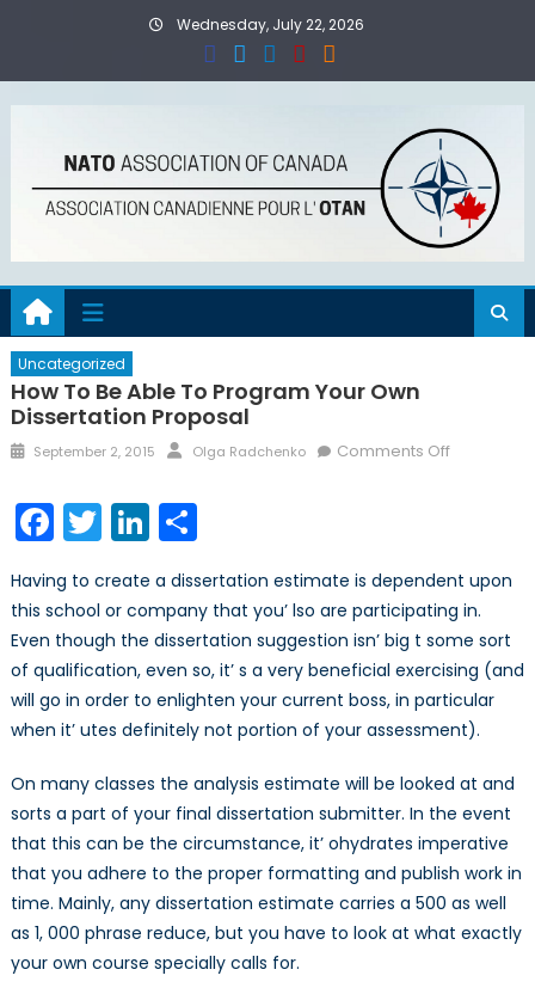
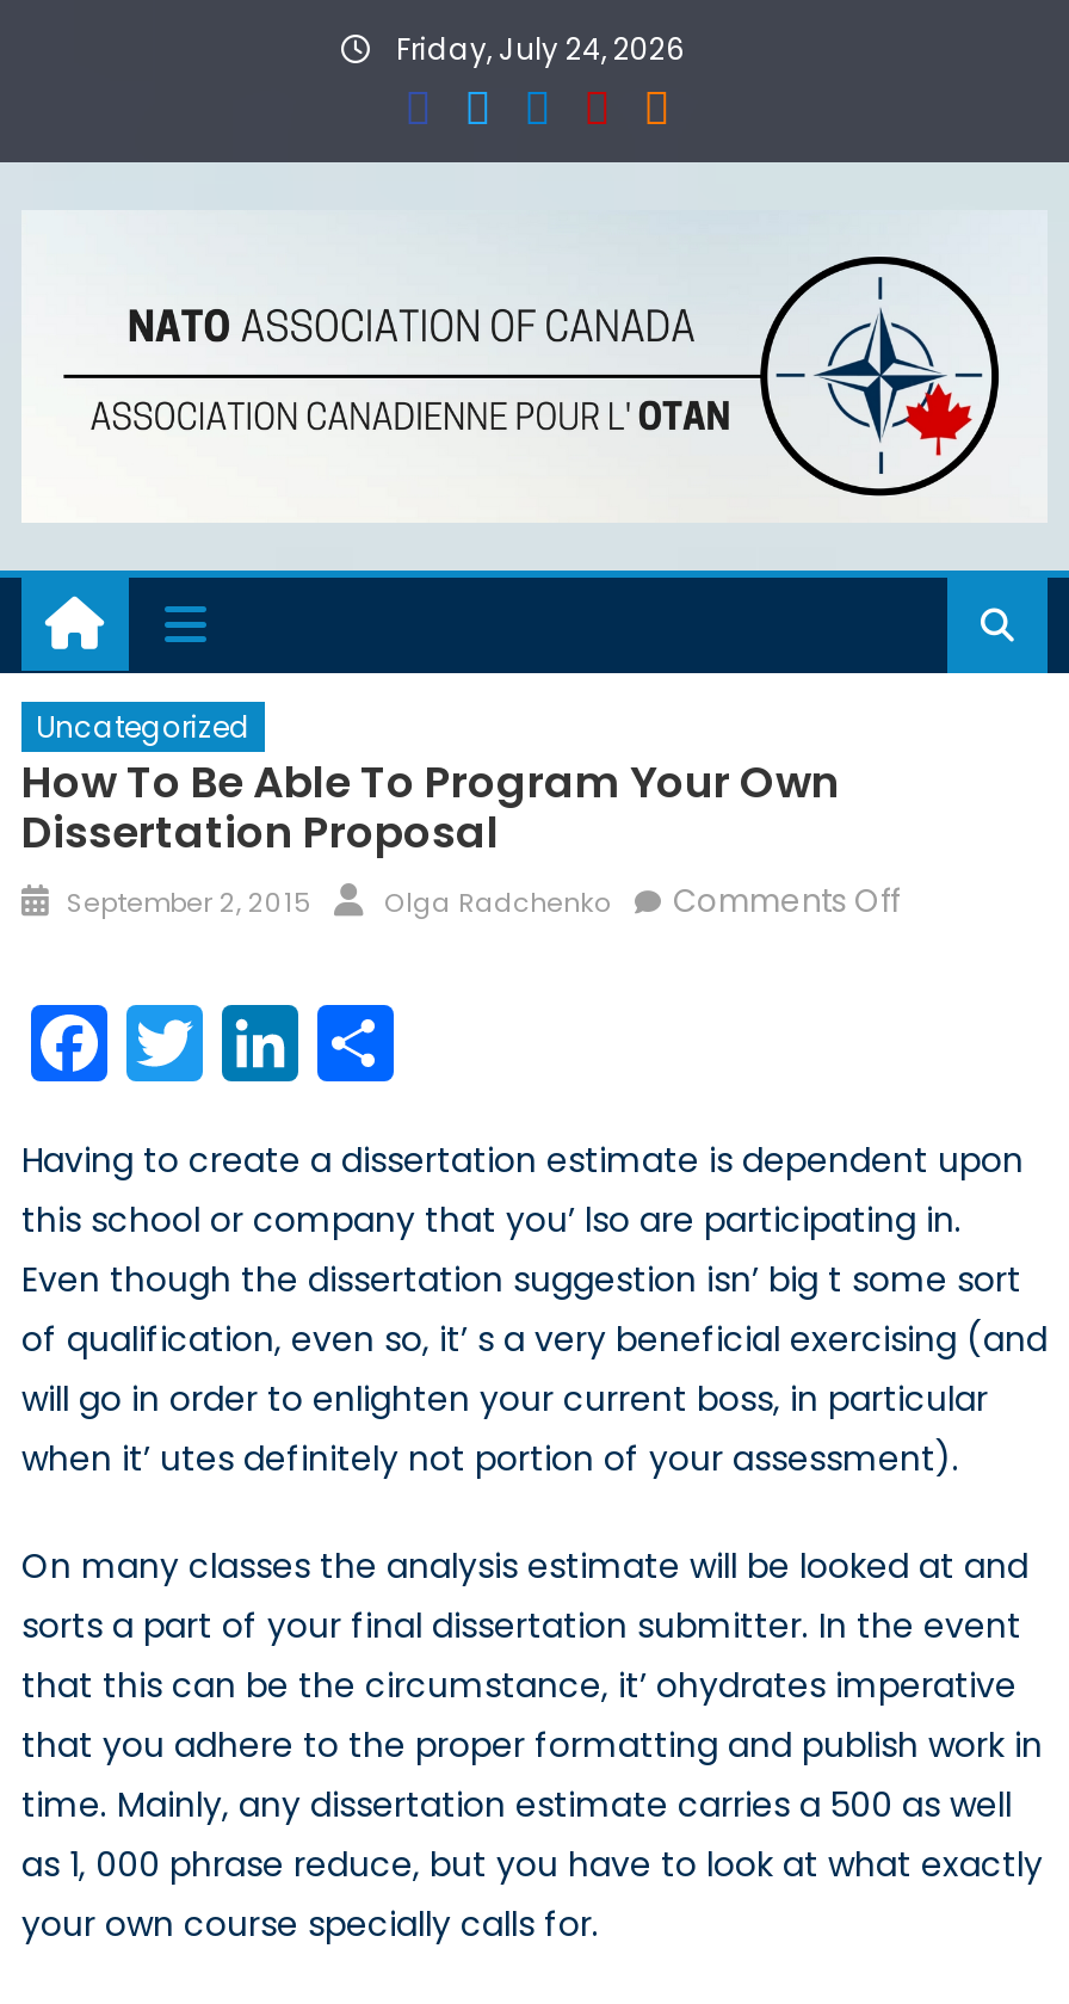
- Wednesday, July 22, 2026
+ Friday, July 24, 2026
